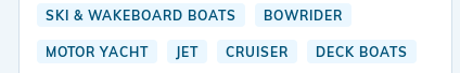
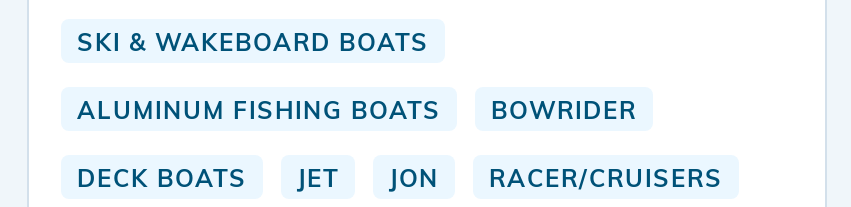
+ ALUMINUM FISHING BOATS

- MOTOR YACHT
+ DECK BOATS

- CRUISER
- DECK BOATS
+ JON
+ RACER/CRUISERS
